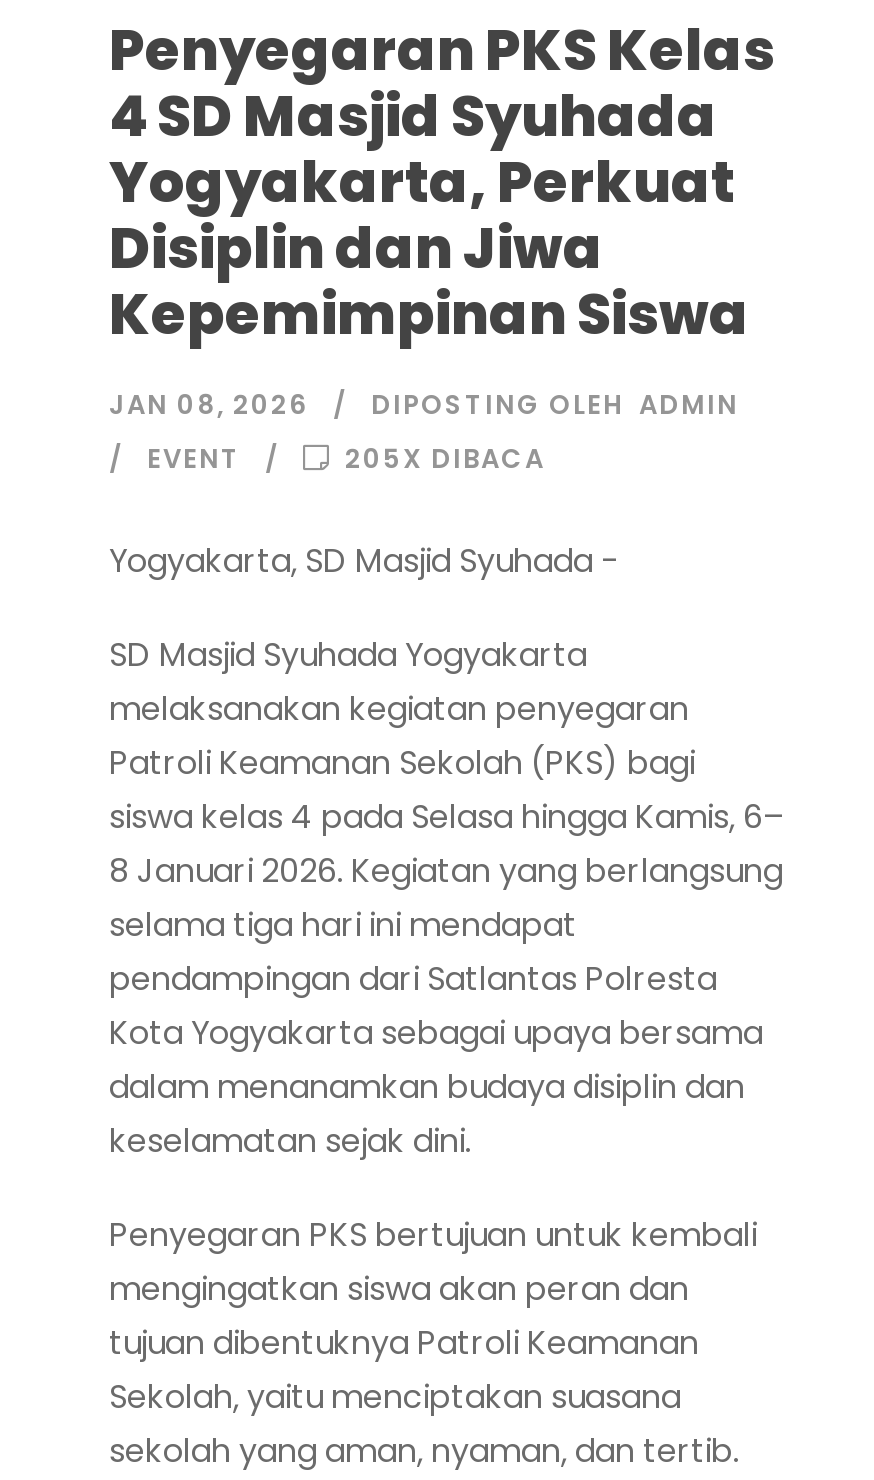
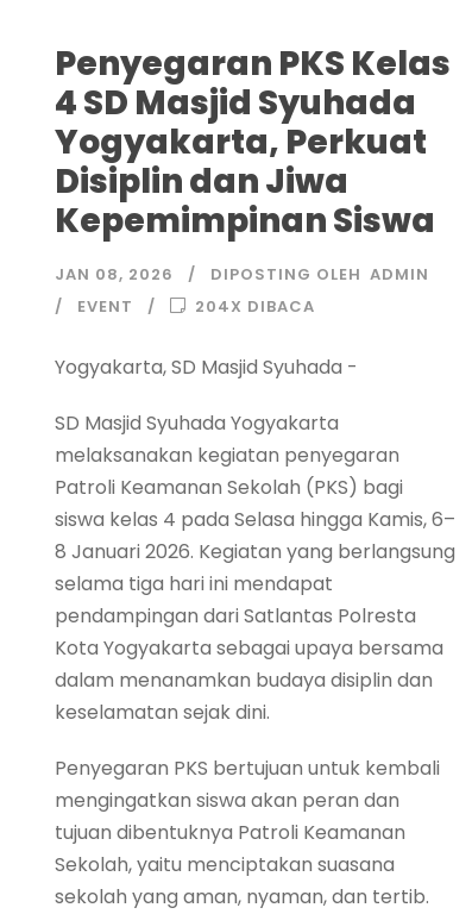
- 205X DIBACA
+ 204X DIBACA
